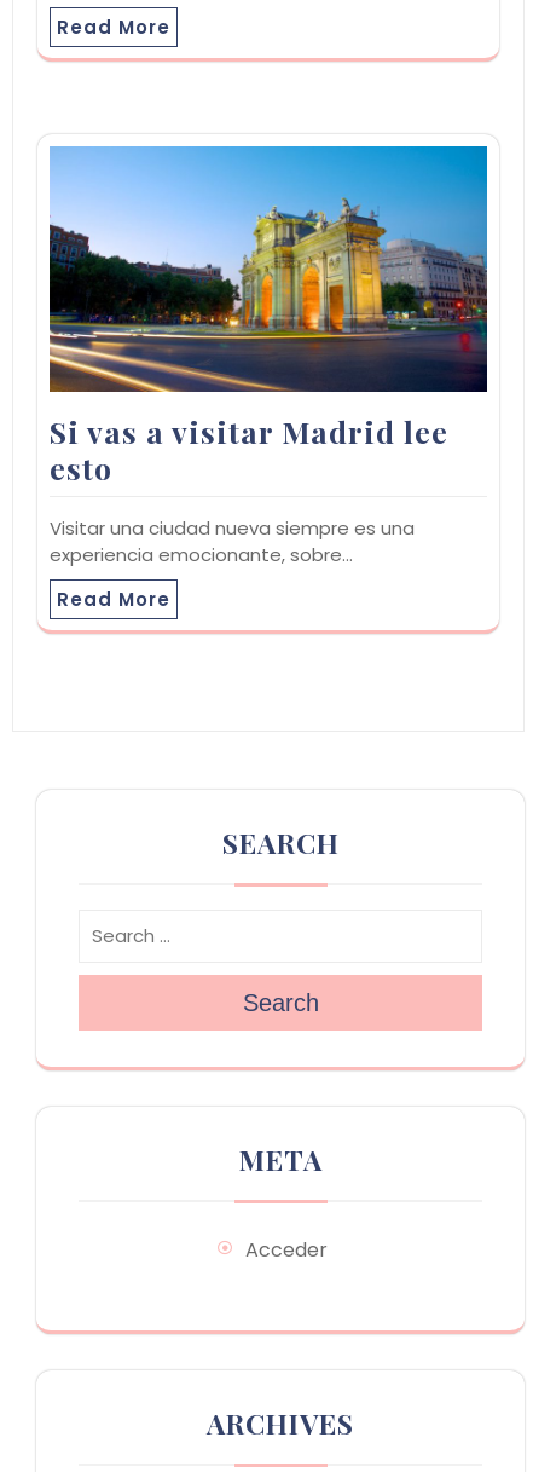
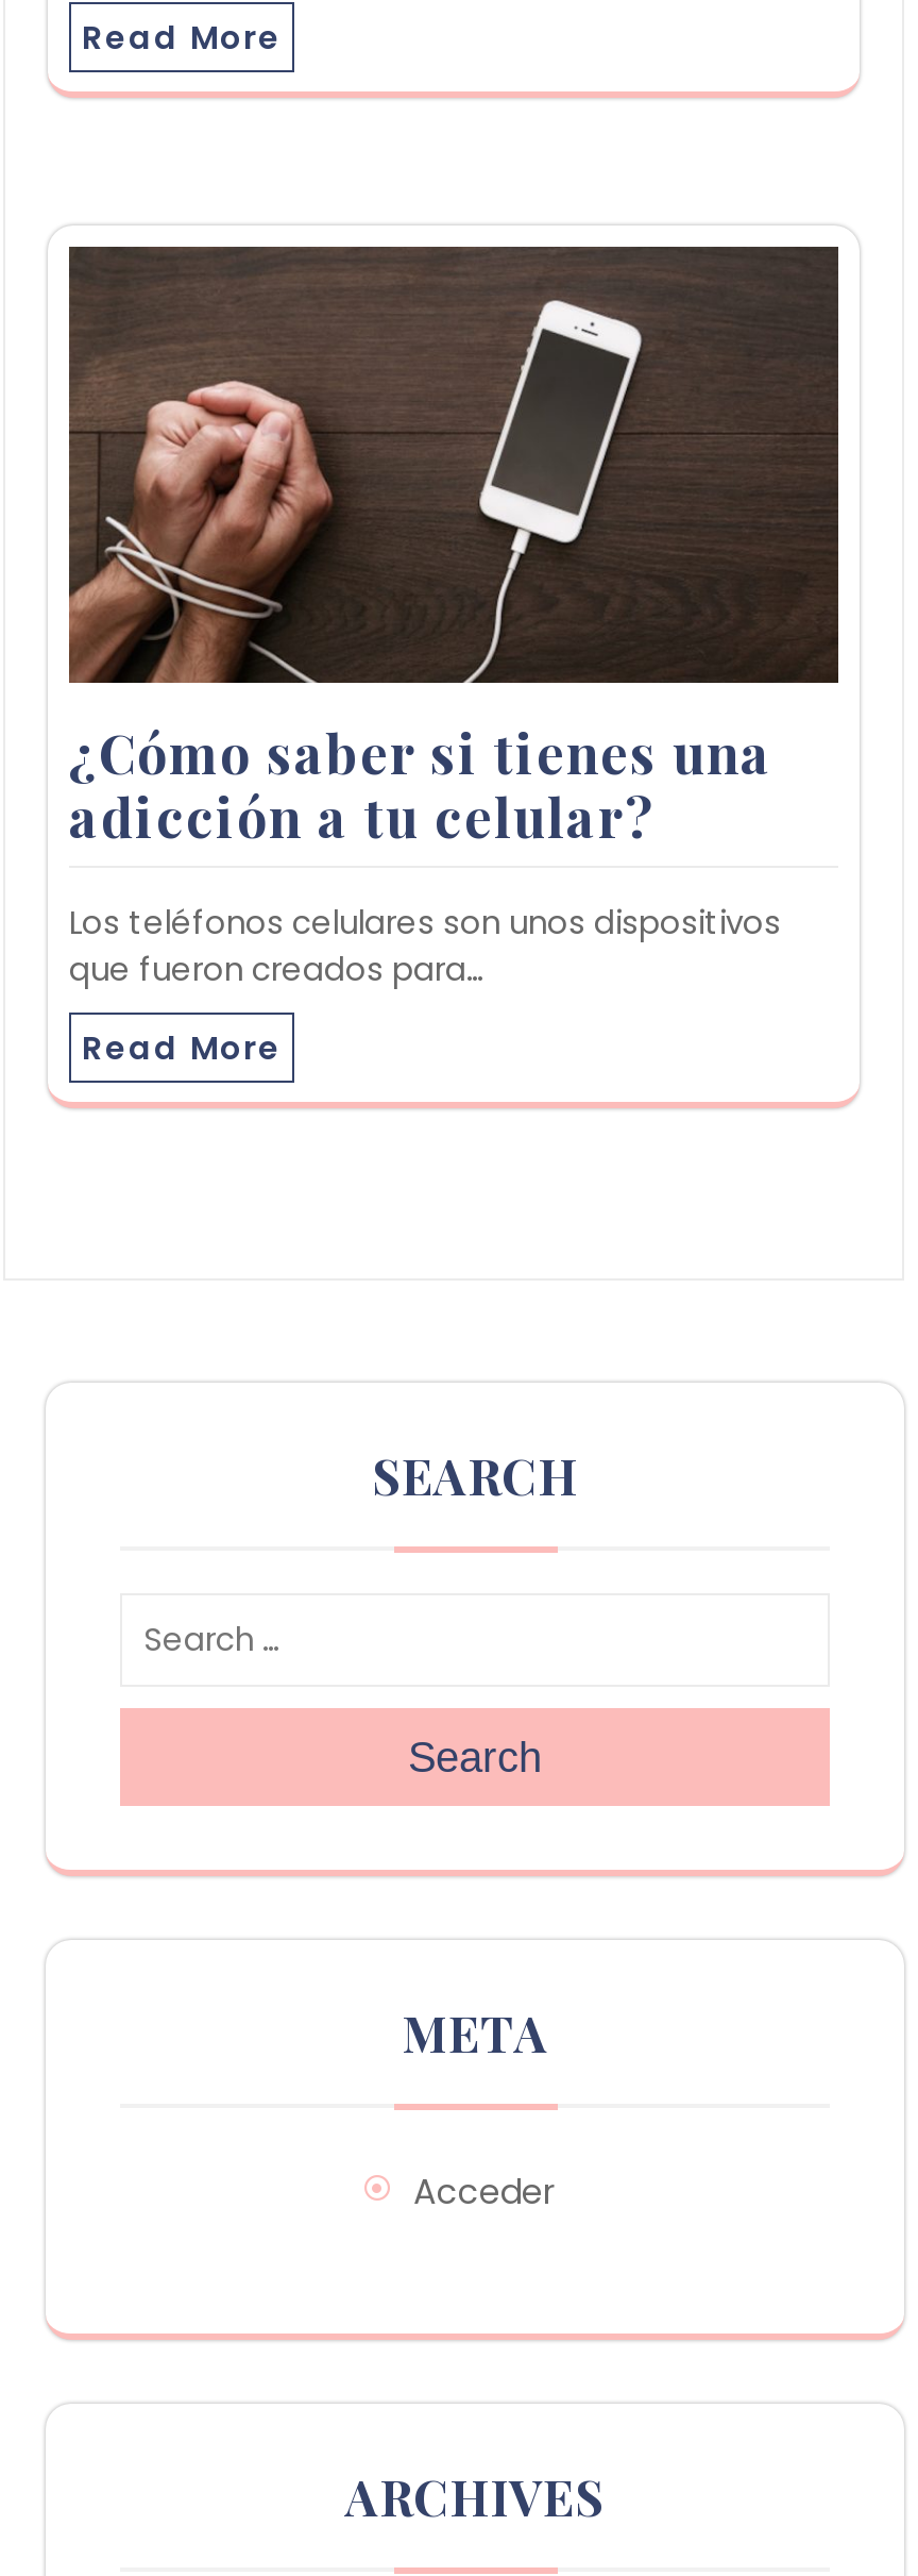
- [image]
- Si vas a visitar Madrid lee
- esto
+ [image]
+ ¿Cómo saber si tienes una
+ adicción a tu celular?

- Visitar una ciudad nueva siempre es una
- experiencia emocionante, sobre…
+ Los teléfonos celulares son unos dispositivos
+ que fueron creados para…
